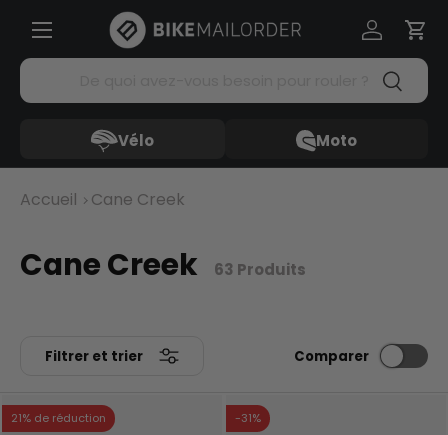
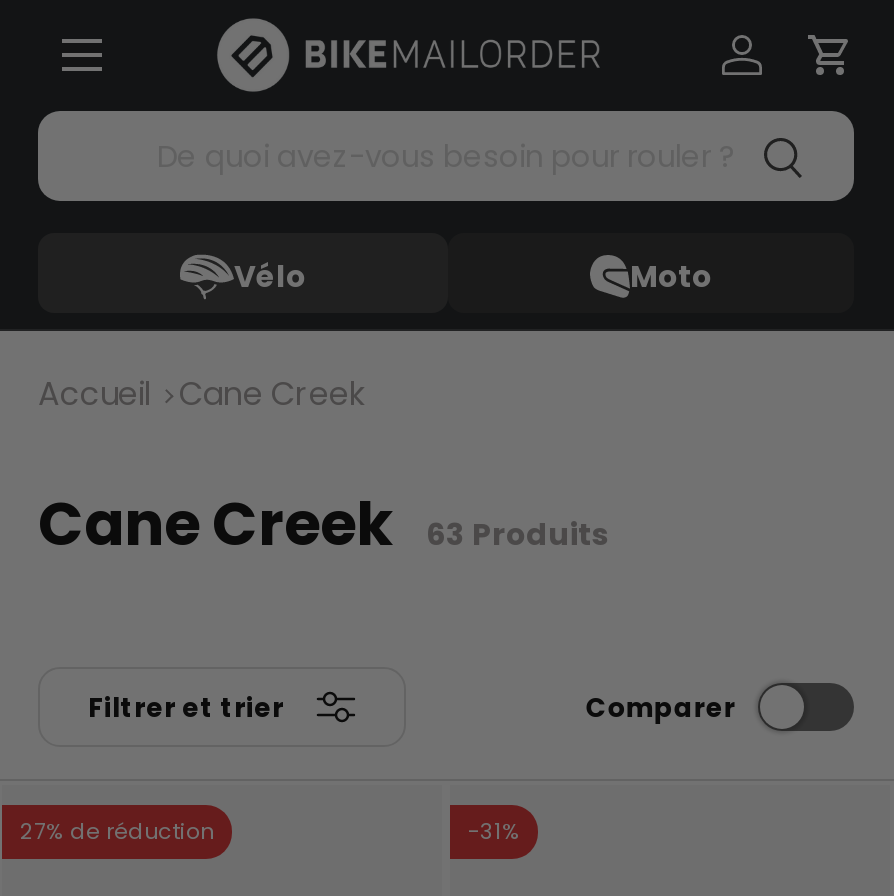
- 21% de réduction
+ 27% de réduction
